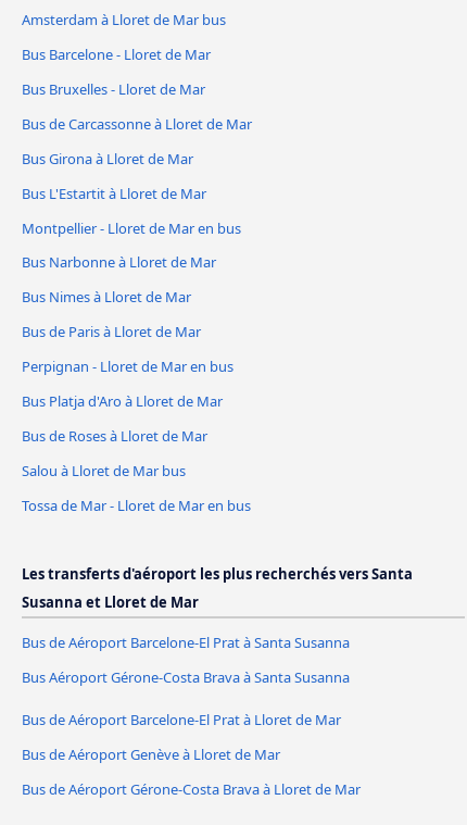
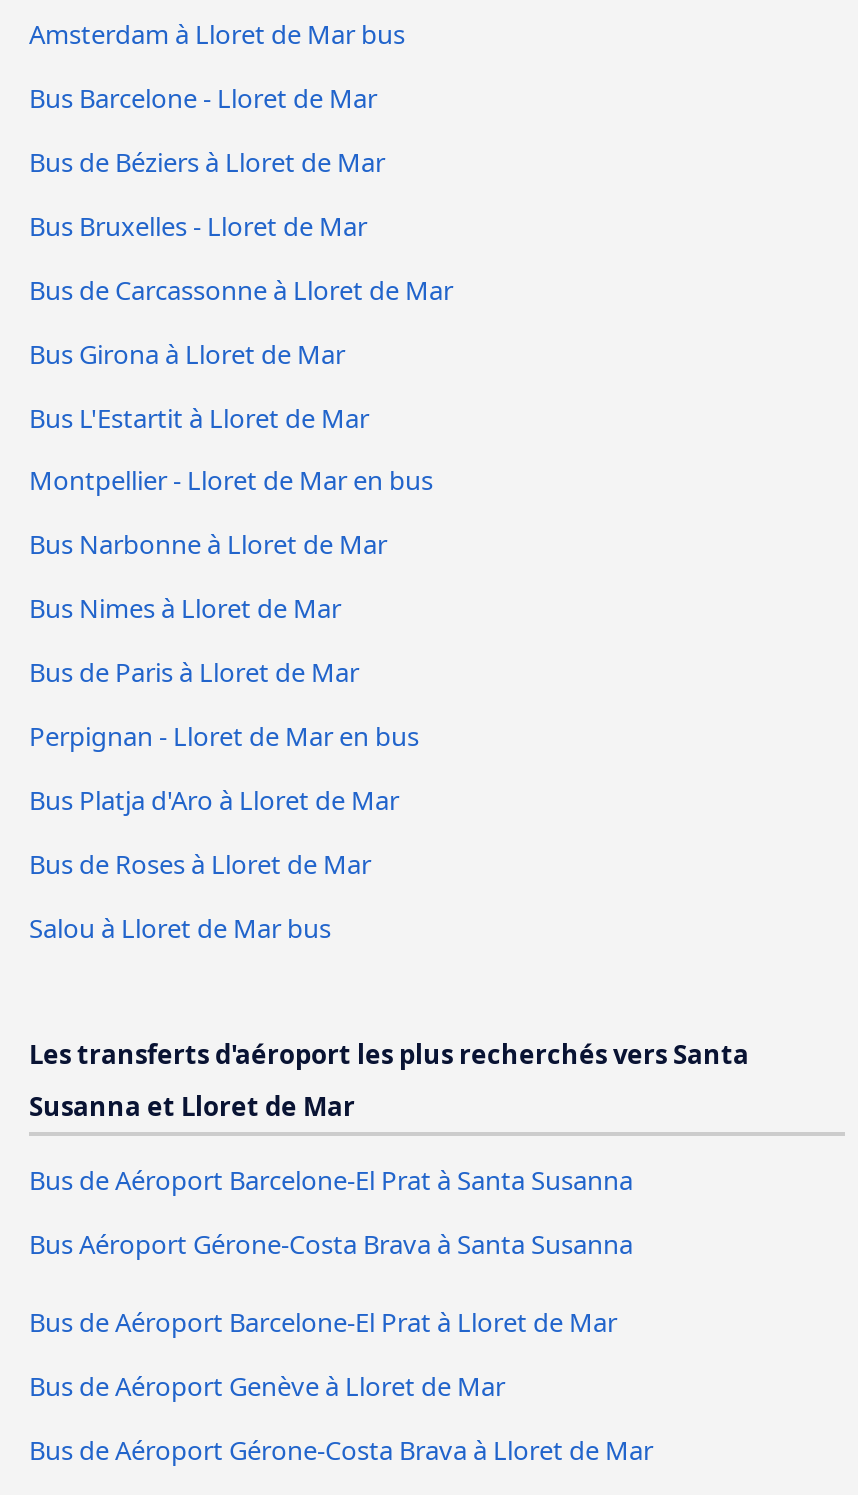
+ Bus de Béziers à Lloret de Mar

moved down: Bus Bruxelles - Lloret de Mar | Bus de Carcassonne à Lloret de Mar | Bus Girona à Lloret de Mar | ... | Bus de Roses à Lloret de Mar | Salou à Lloret de Mar bus

- Tossa de Mar - Lloret de Mar en bus
